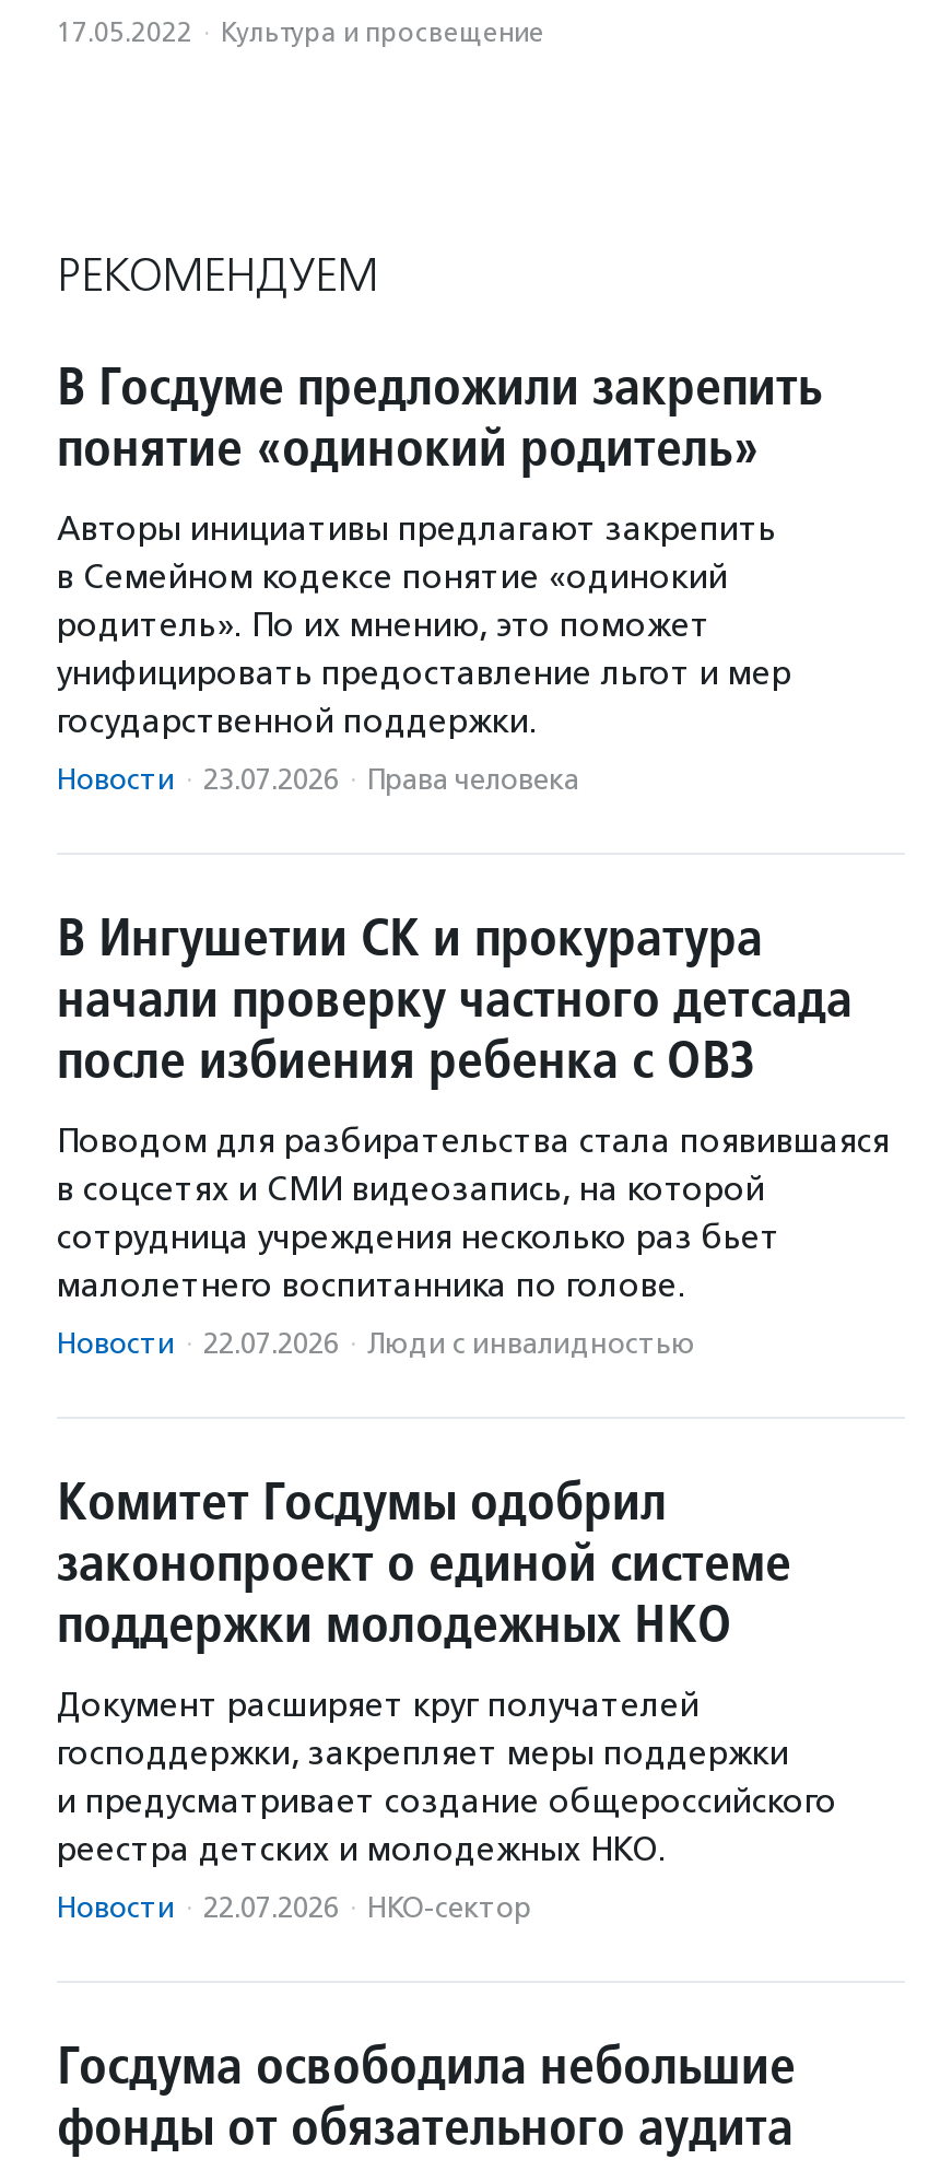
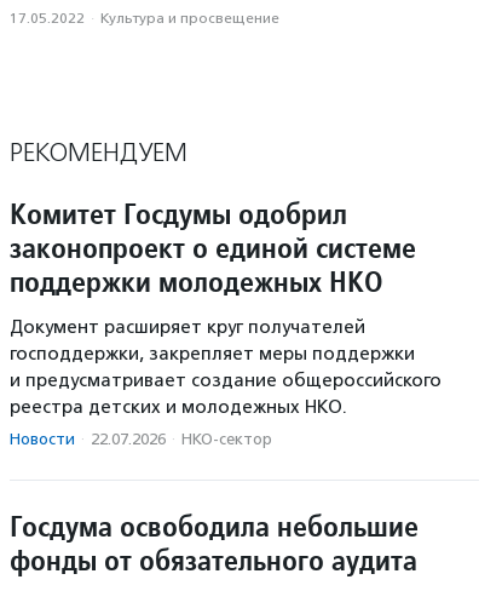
- В Госдуме предложили закрепить
- понятие «одинокий родитель»
- Авторы инициативы предлагают закрепить
- в Семейном кодексе понятие «одинокий
- родитель». По их мнению, это поможет
- унифицировать предоставление льгот и мер
- государственной поддержки.
- Новости · 23.07.2026 · Права человека
- В Ингушетии СК и прокуратура
- начали проверку частного детсада
- после избиения ребенка с ОВЗ
- Поводом для разбирательства стала появившаяся
- в соцсетях и СМИ видеозапись, на которой
- сотрудница учреждения несколько раз бьет
- малолетнего воспитанника по голове.
- Новости · 22.07.2026 · Люди с инвалидностью
